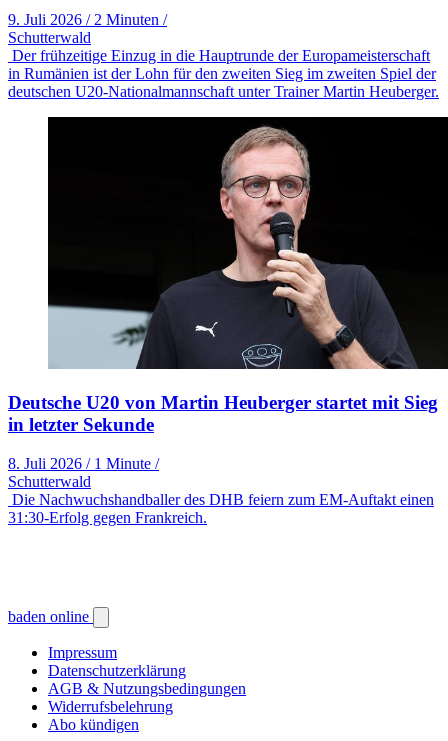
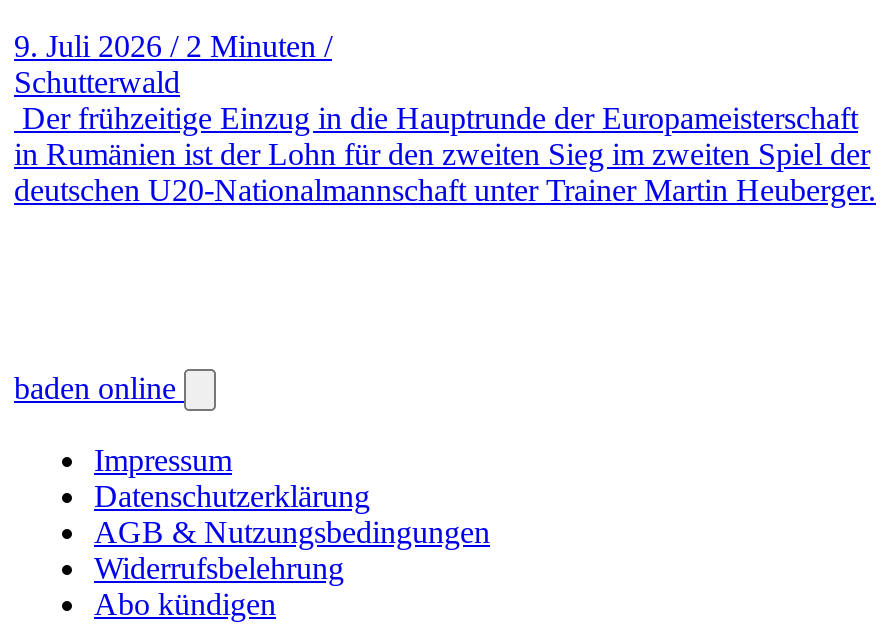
- [image]
- Deutsche U20 von Martin Heuberger startet mit Sieg
- in letzter Sekunde
- 8. Juli 2026 / 1 Minute /
- Schutterwald
- Die Nachwuchshandballer des DHB feiern zum EM-Auftakt einen
- 31:30-Erfolg gegen Frankreich.
